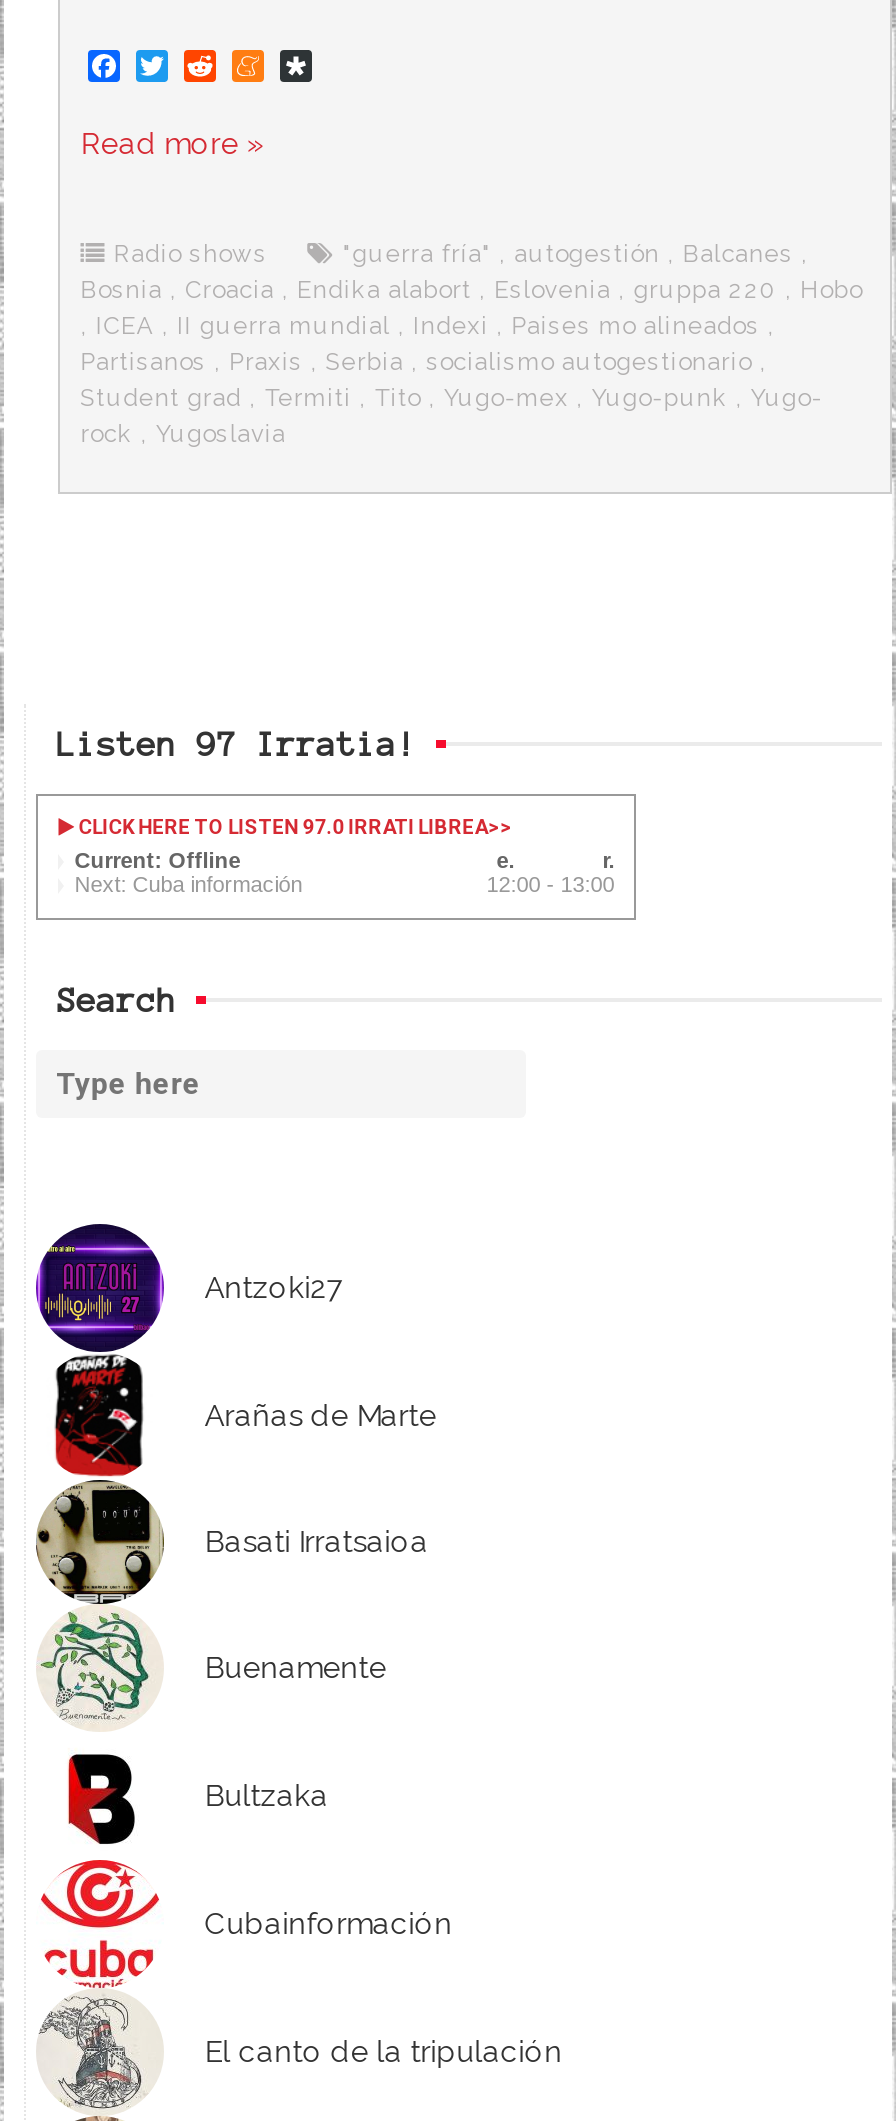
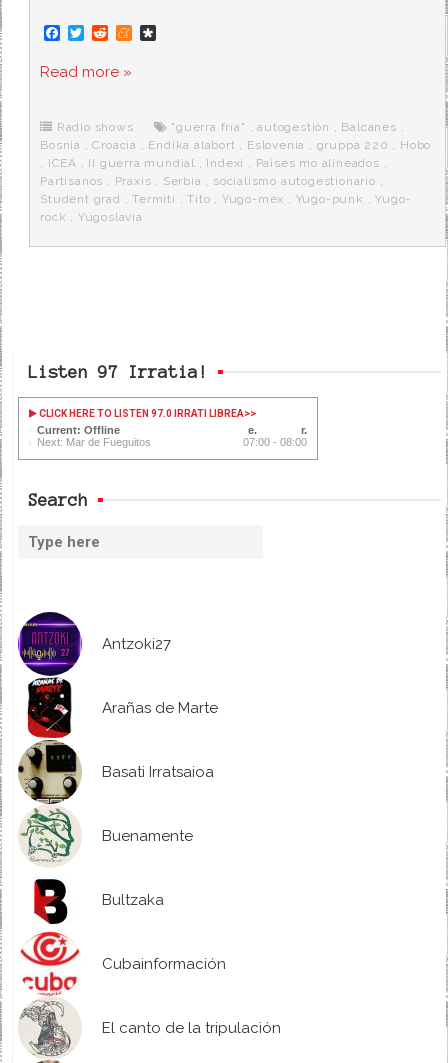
- Next: Cuba información
- 12:00 - 13:00
+ Next: Mar de Fueguitos
+ 07:00 - 08:00
